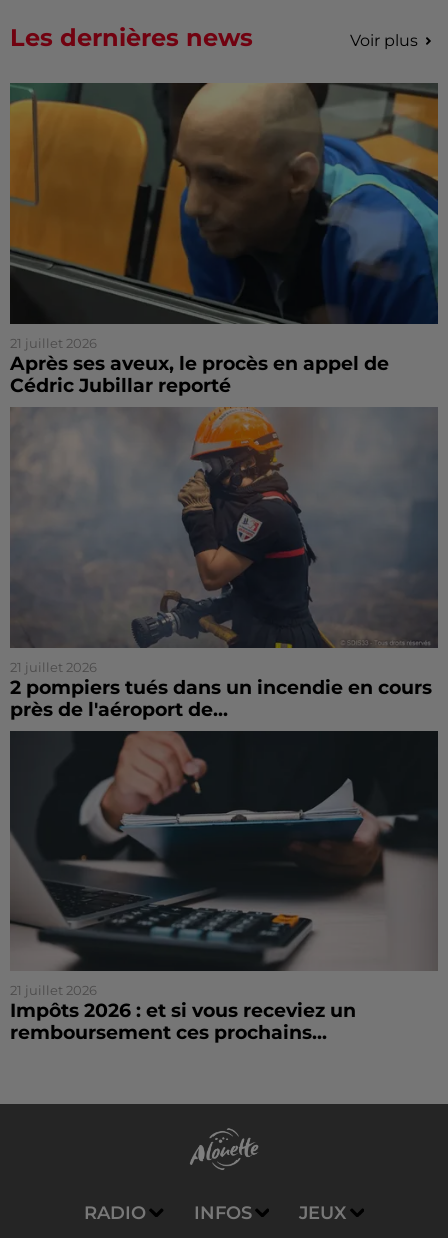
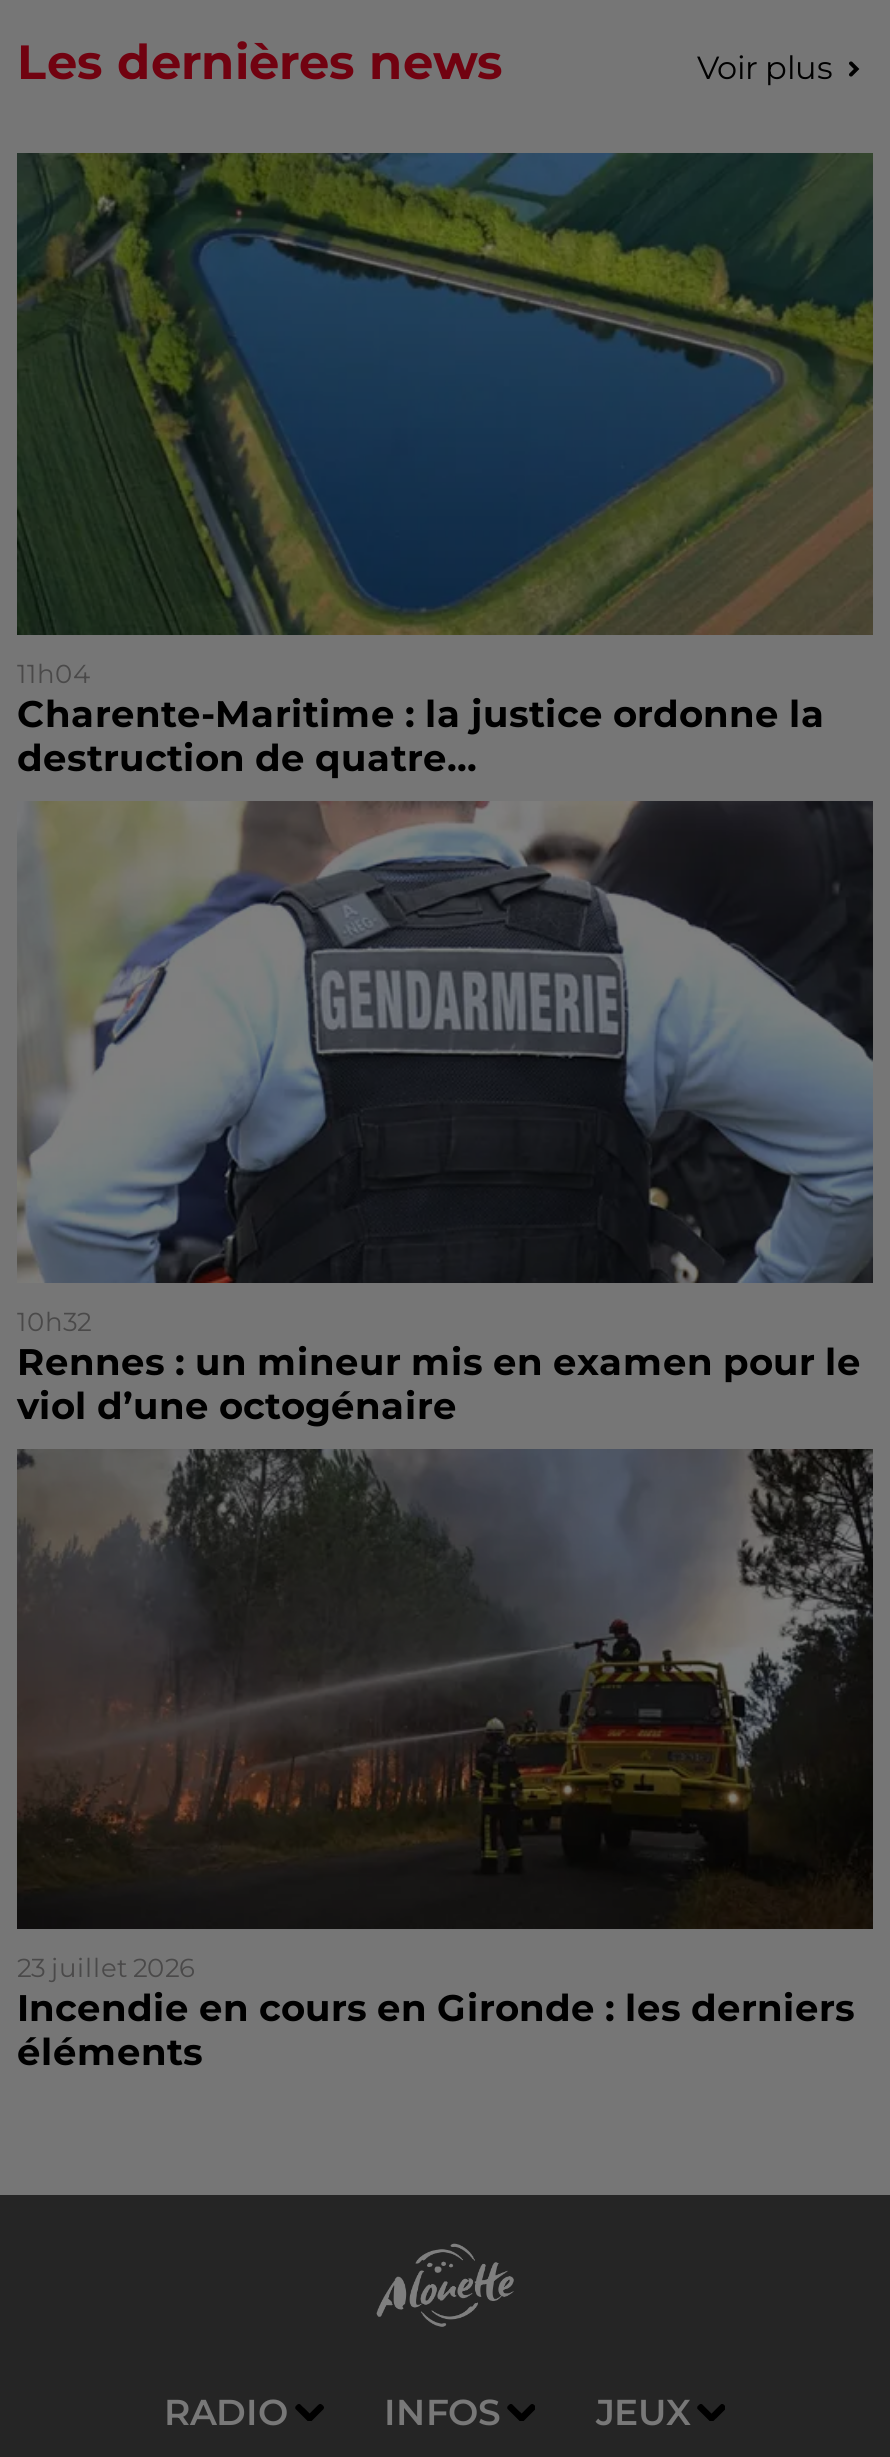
- [image]
- 21 juillet 2026
- Après ses aveux, le procès en appel de
- Cédric Jubillar reporté
+ [image]
+ 11h04
+ Charente-Maritime : la justice ordonne la
+ destruction de quatre...

- [image]
- 21 juillet 2026
- 2 pompiers tués dans un incendie en cours
- près de l'aéroport de...
+ [image]
+ 10h32
+ Rennes : un mineur mis en examen pour le
+ viol d’une octogénaire

- [image]
- 21 juillet 2026
- Impôts 2026 : et si vous receviez un
- remboursement ces prochains...
+ [image]
+ 23 juillet 2026
+ Incendie en cours en Gironde : les derniers
+ éléments
